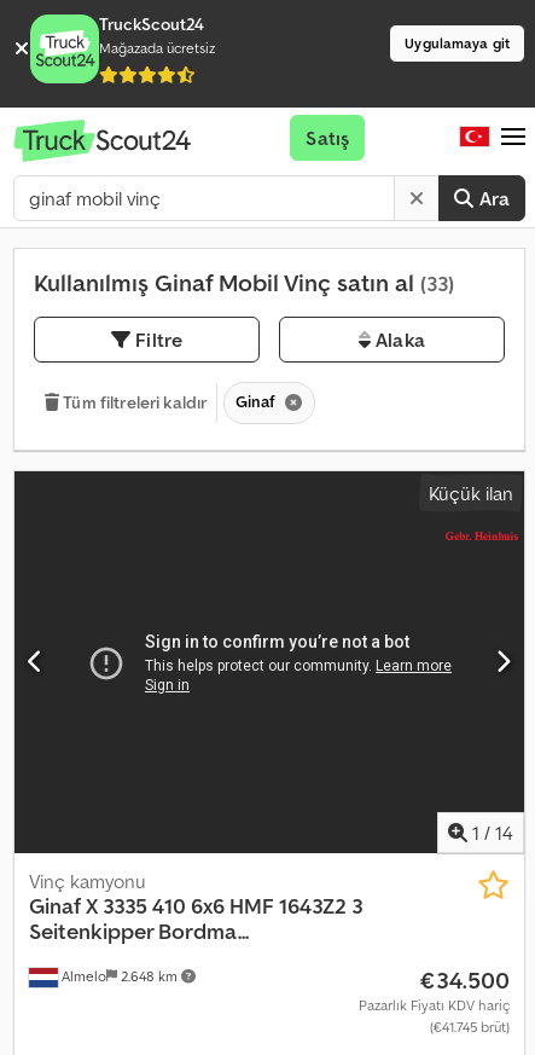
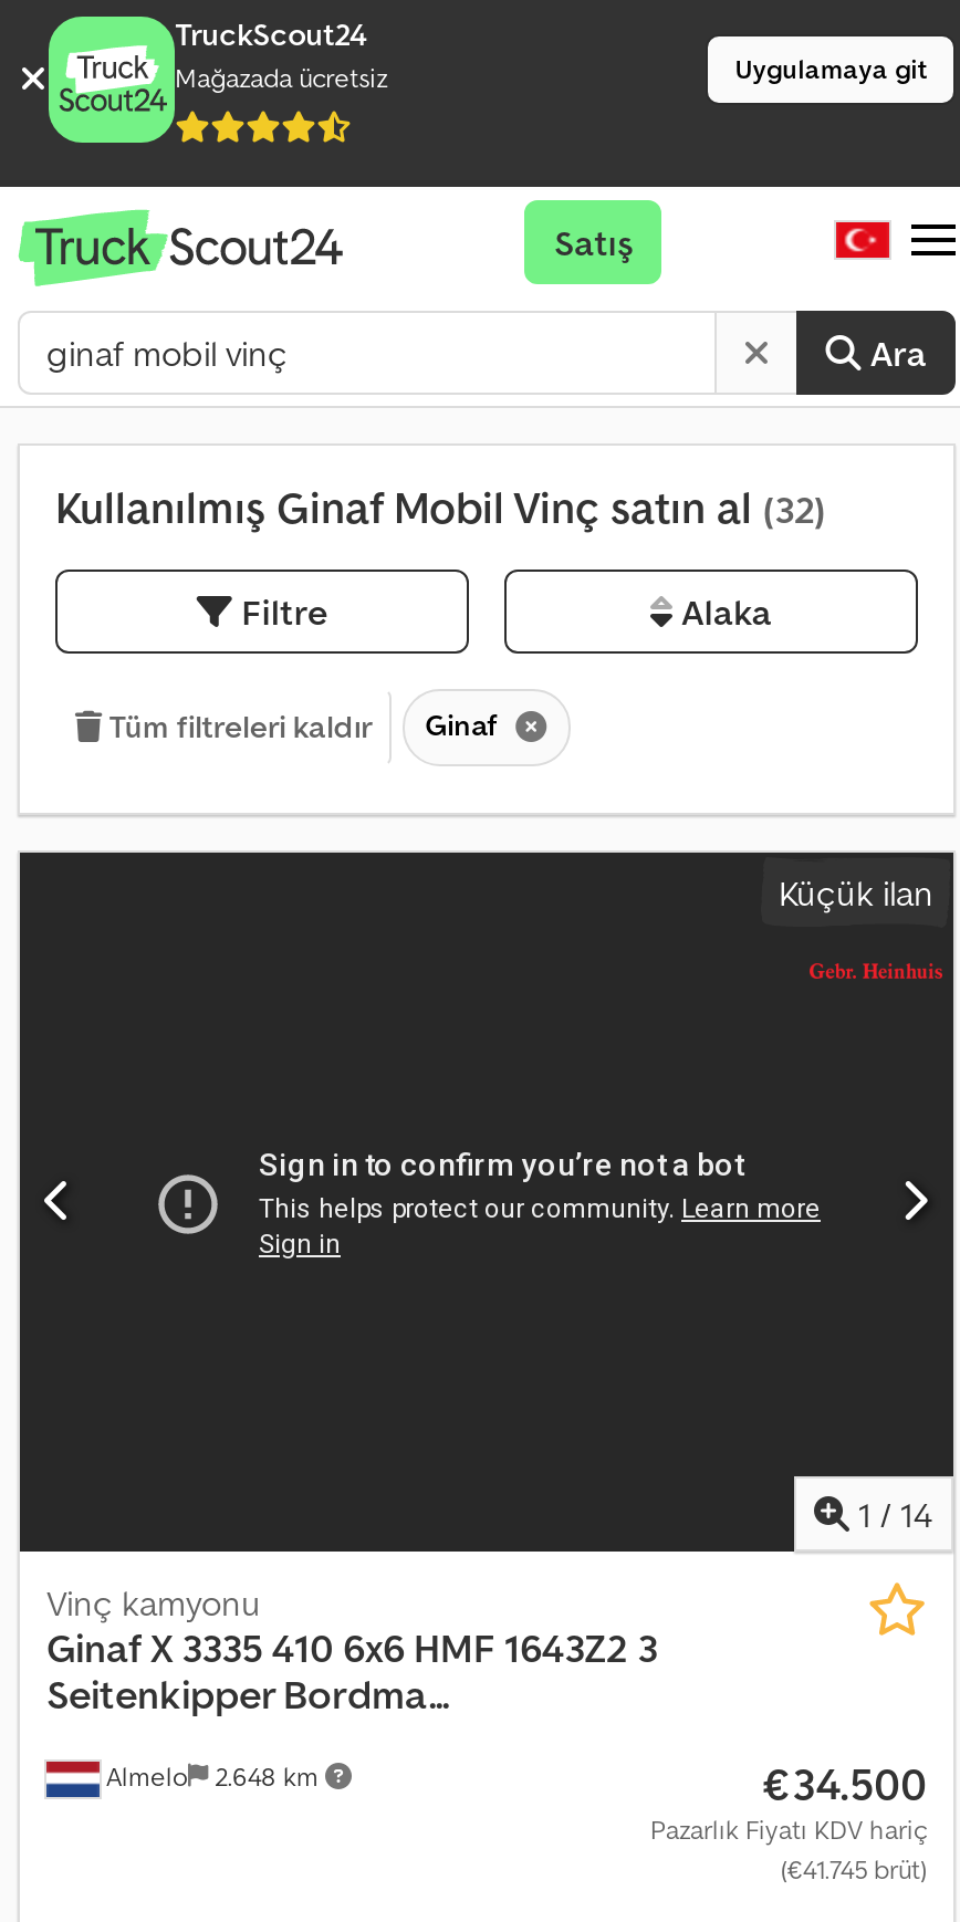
- Kullanılmış Ginaf Mobil Vinç satın al (33)
+ Kullanılmış Ginaf Mobil Vinç satın al (32)
